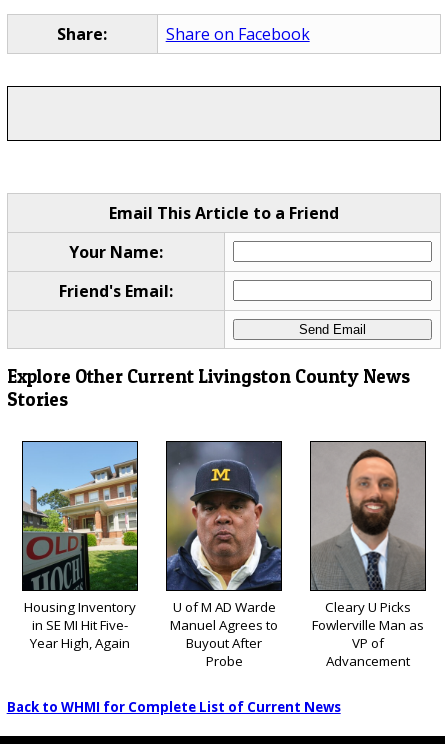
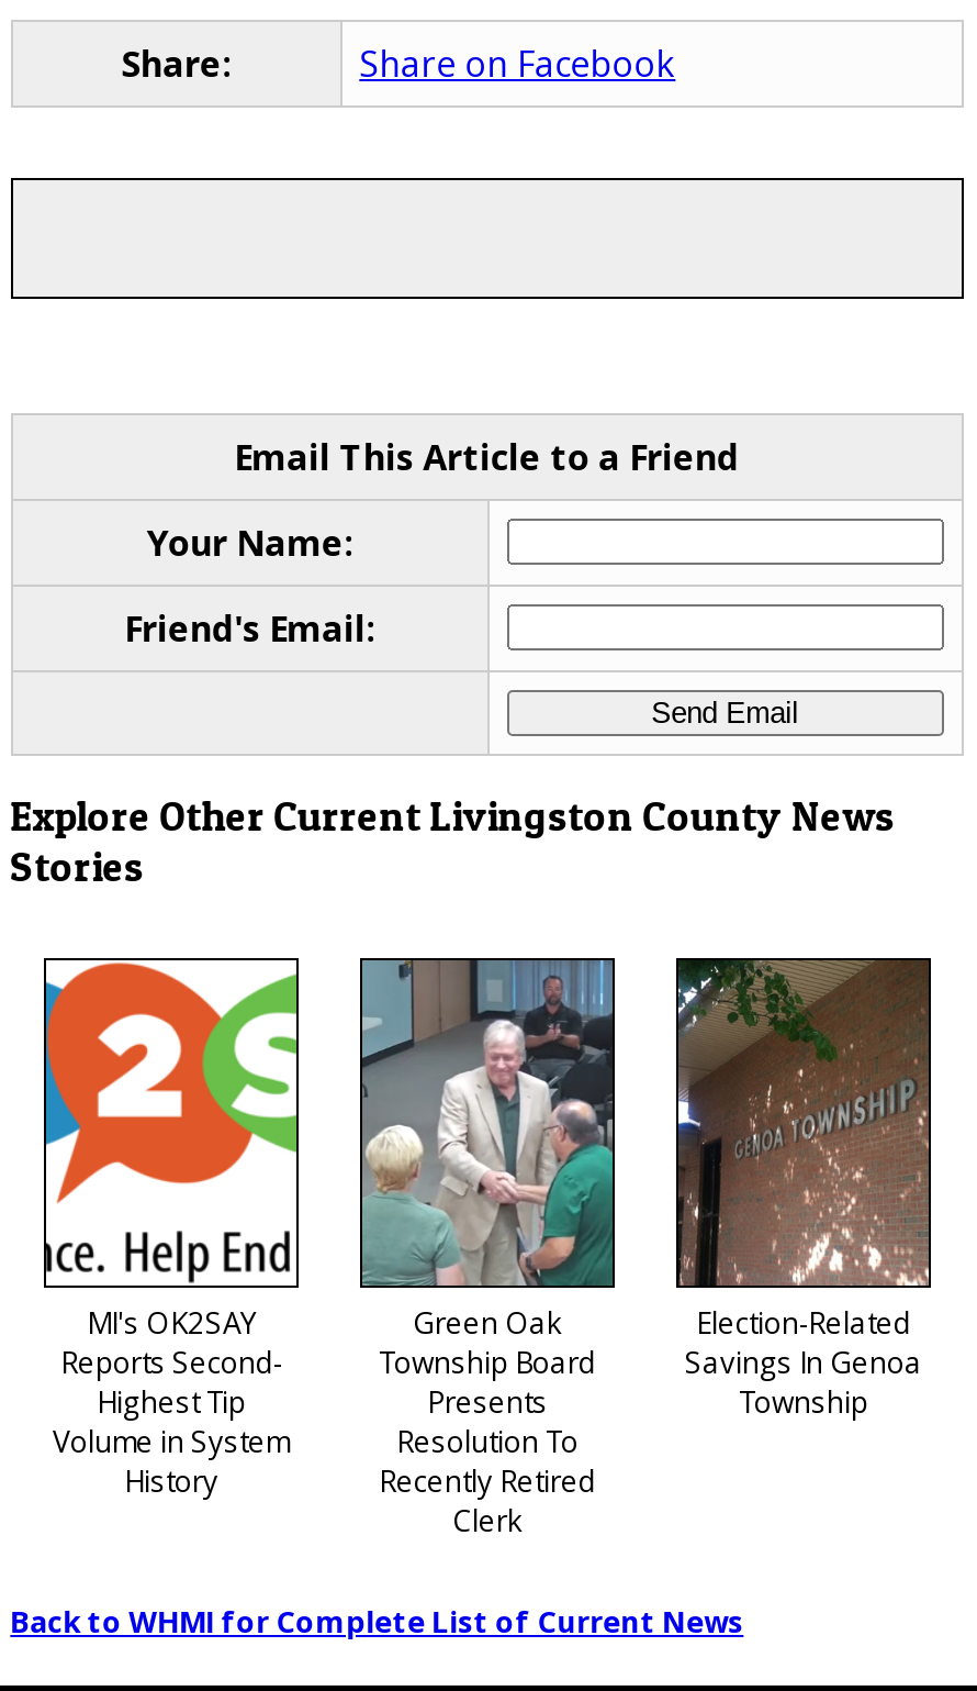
- [image]
- Housing Inventory
- in SE MI Hit Five-
- Year High, Again
+ [image]
+ MI's OK2SAY
+ Reports Second-
+ Highest Tip
+ Volume in System
+ History

- [image]
- U of M AD Warde
- Manuel Agrees to
- Buyout After
- Probe
+ [image]
+ Green Oak
+ Township Board
+ Presents
+ Resolution To
+ Recently Retired
+ Clerk

- [image]
+ [image]

- Cleary U Picks
- Fowlerville Man as
- VP of
- Advancement
+ Election-Related
+ Savings In Genoa
+ Township
